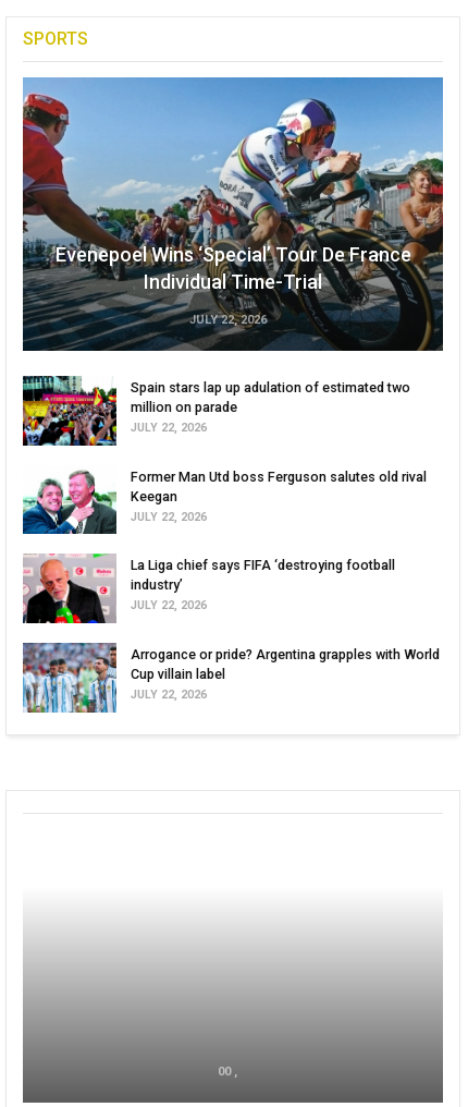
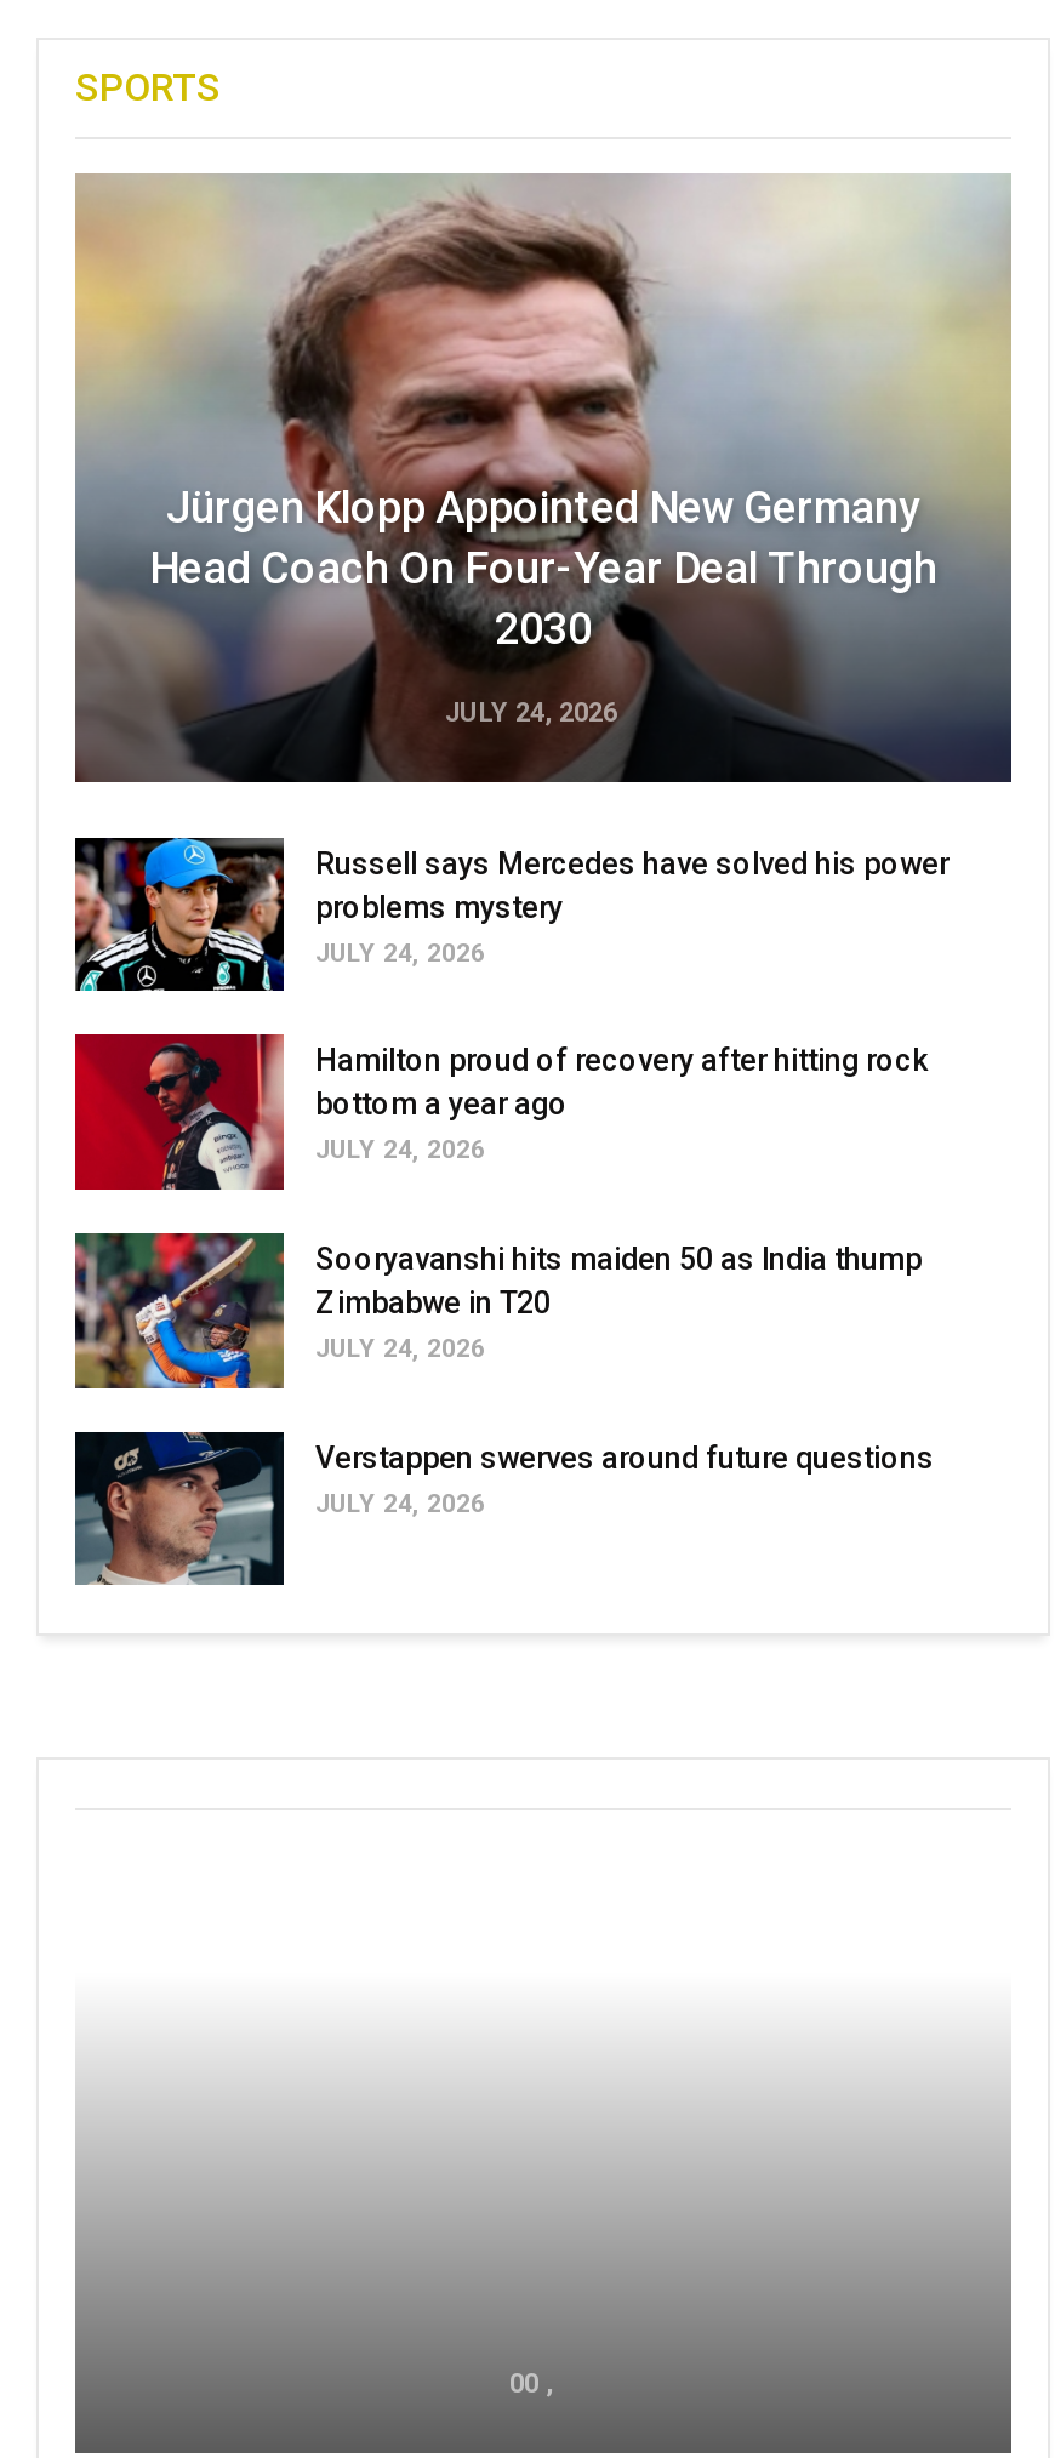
- [image]
- Evenepoel Wins ‘special’ Tour De France
- Individual Time-Trial
+ [image]
+ Jürgen Klopp Appointed New Germany
+ Head Coach On Four-Year Deal Through
+ 2030

- JULY 22, 2026
+ JULY 24, 2026

- [image]
- Spain stars lap up adulation of estimated two
- million on parade
- JULY 22, 2026
+ [image]
+ Russell says Mercedes have solved his power
+ problems mystery
+ JULY 24, 2026

- [image]
- Former Man Utd boss Ferguson salutes old rival
- Keegan
- JULY 22, 2026
+ [image]
+ Hamilton proud of recovery after hitting rock
+ bottom a year ago
+ JULY 24, 2026

- [image]
- La Liga chief says FIFA ‘destroying football
- industry’
- JULY 22, 2026
+ [image]
+ Sooryavanshi hits maiden 50 as India thump
+ Zimbabwe in T20
+ JULY 24, 2026

- [image]
- Arrogance or pride? Argentina grapples with World
- Cup villain label
- JULY 22, 2026
+ [image]
+ Verstappen swerves around future questions
+ JULY 24, 2026
